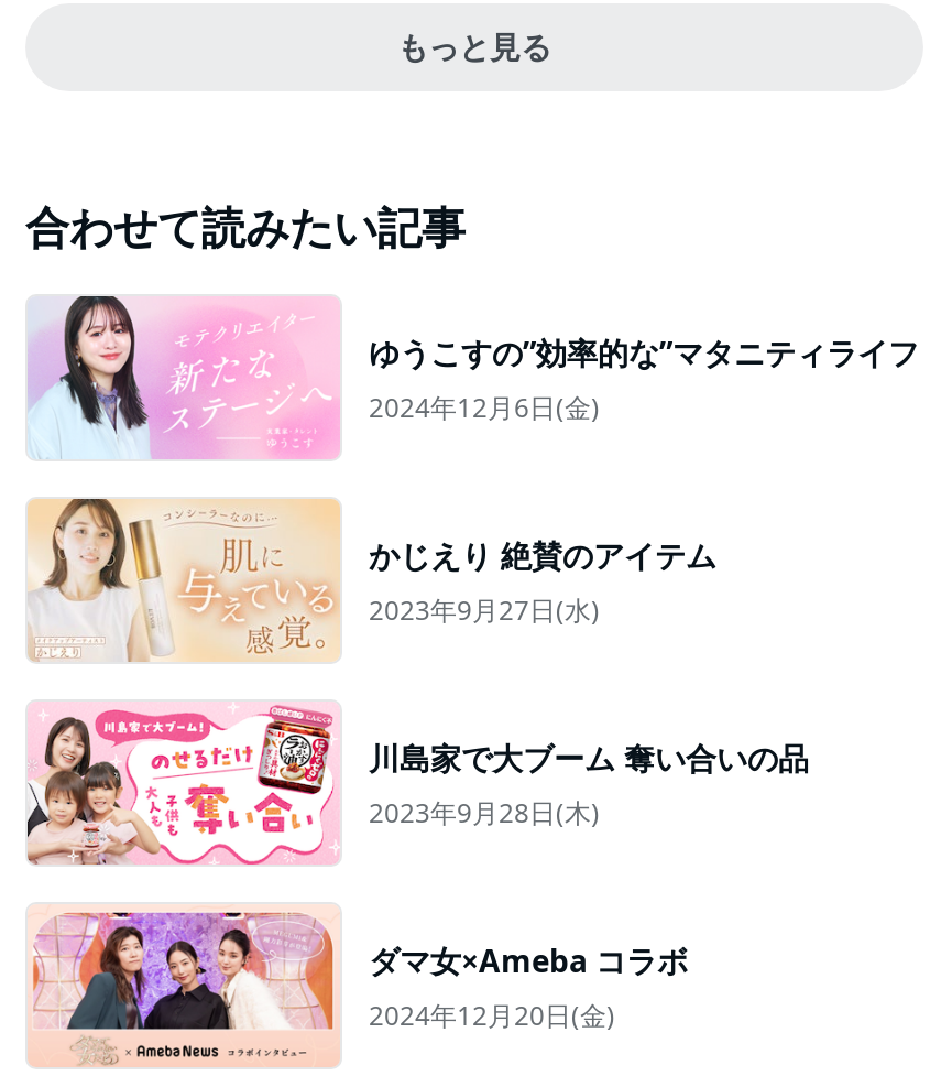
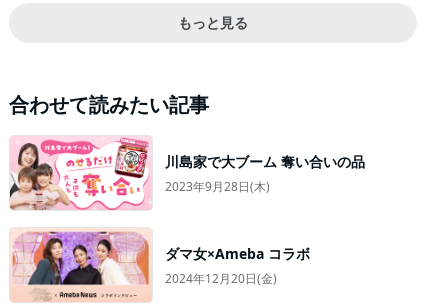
- [image]
- ゆうこすの”効率的な”マタニティライフ
- 2024年12月6日(金)

- [image]
- かじえり 絶賛のアイテム
- 2023年9月27日(水)
